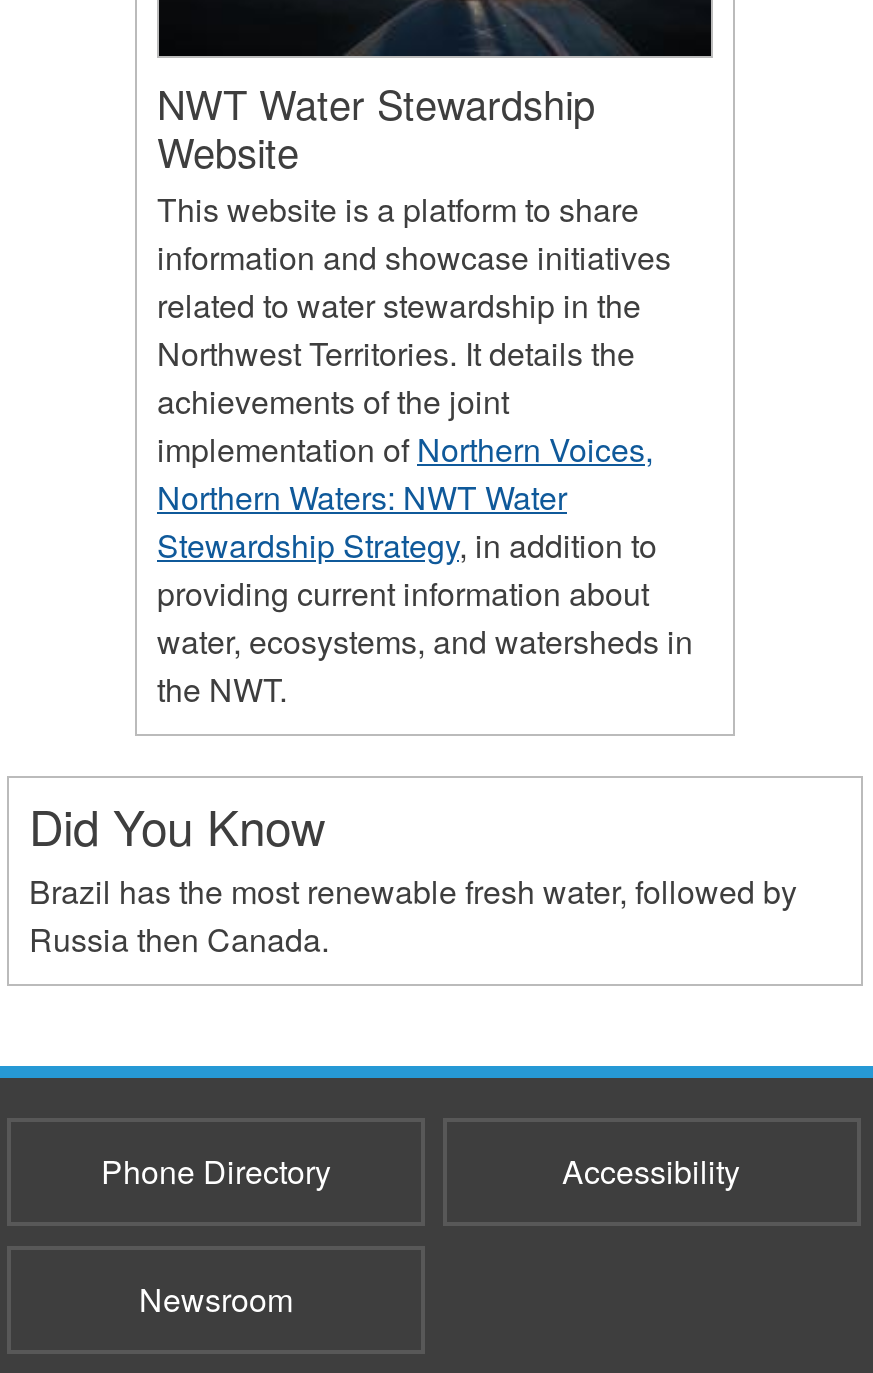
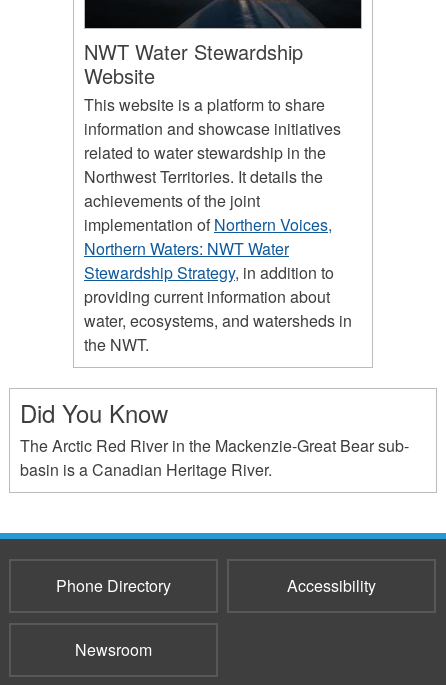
- Brazil has the most renewable fresh water, followed by
- Russia then Canada.
+ The Arctic Red River in the Mackenzie-Great Bear sub-
+ basin is a Canadian Heritage River.
